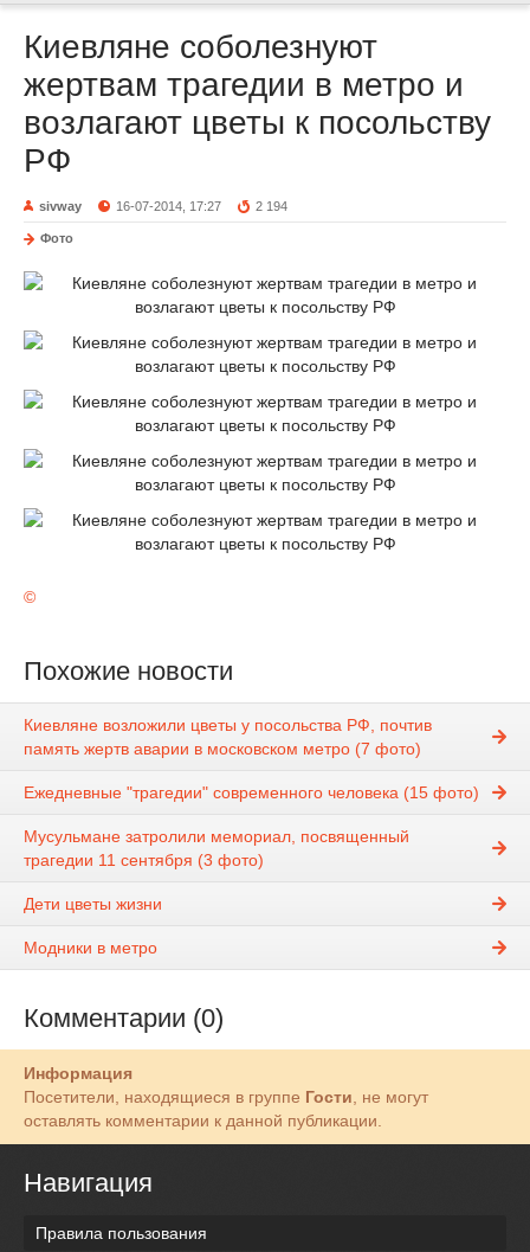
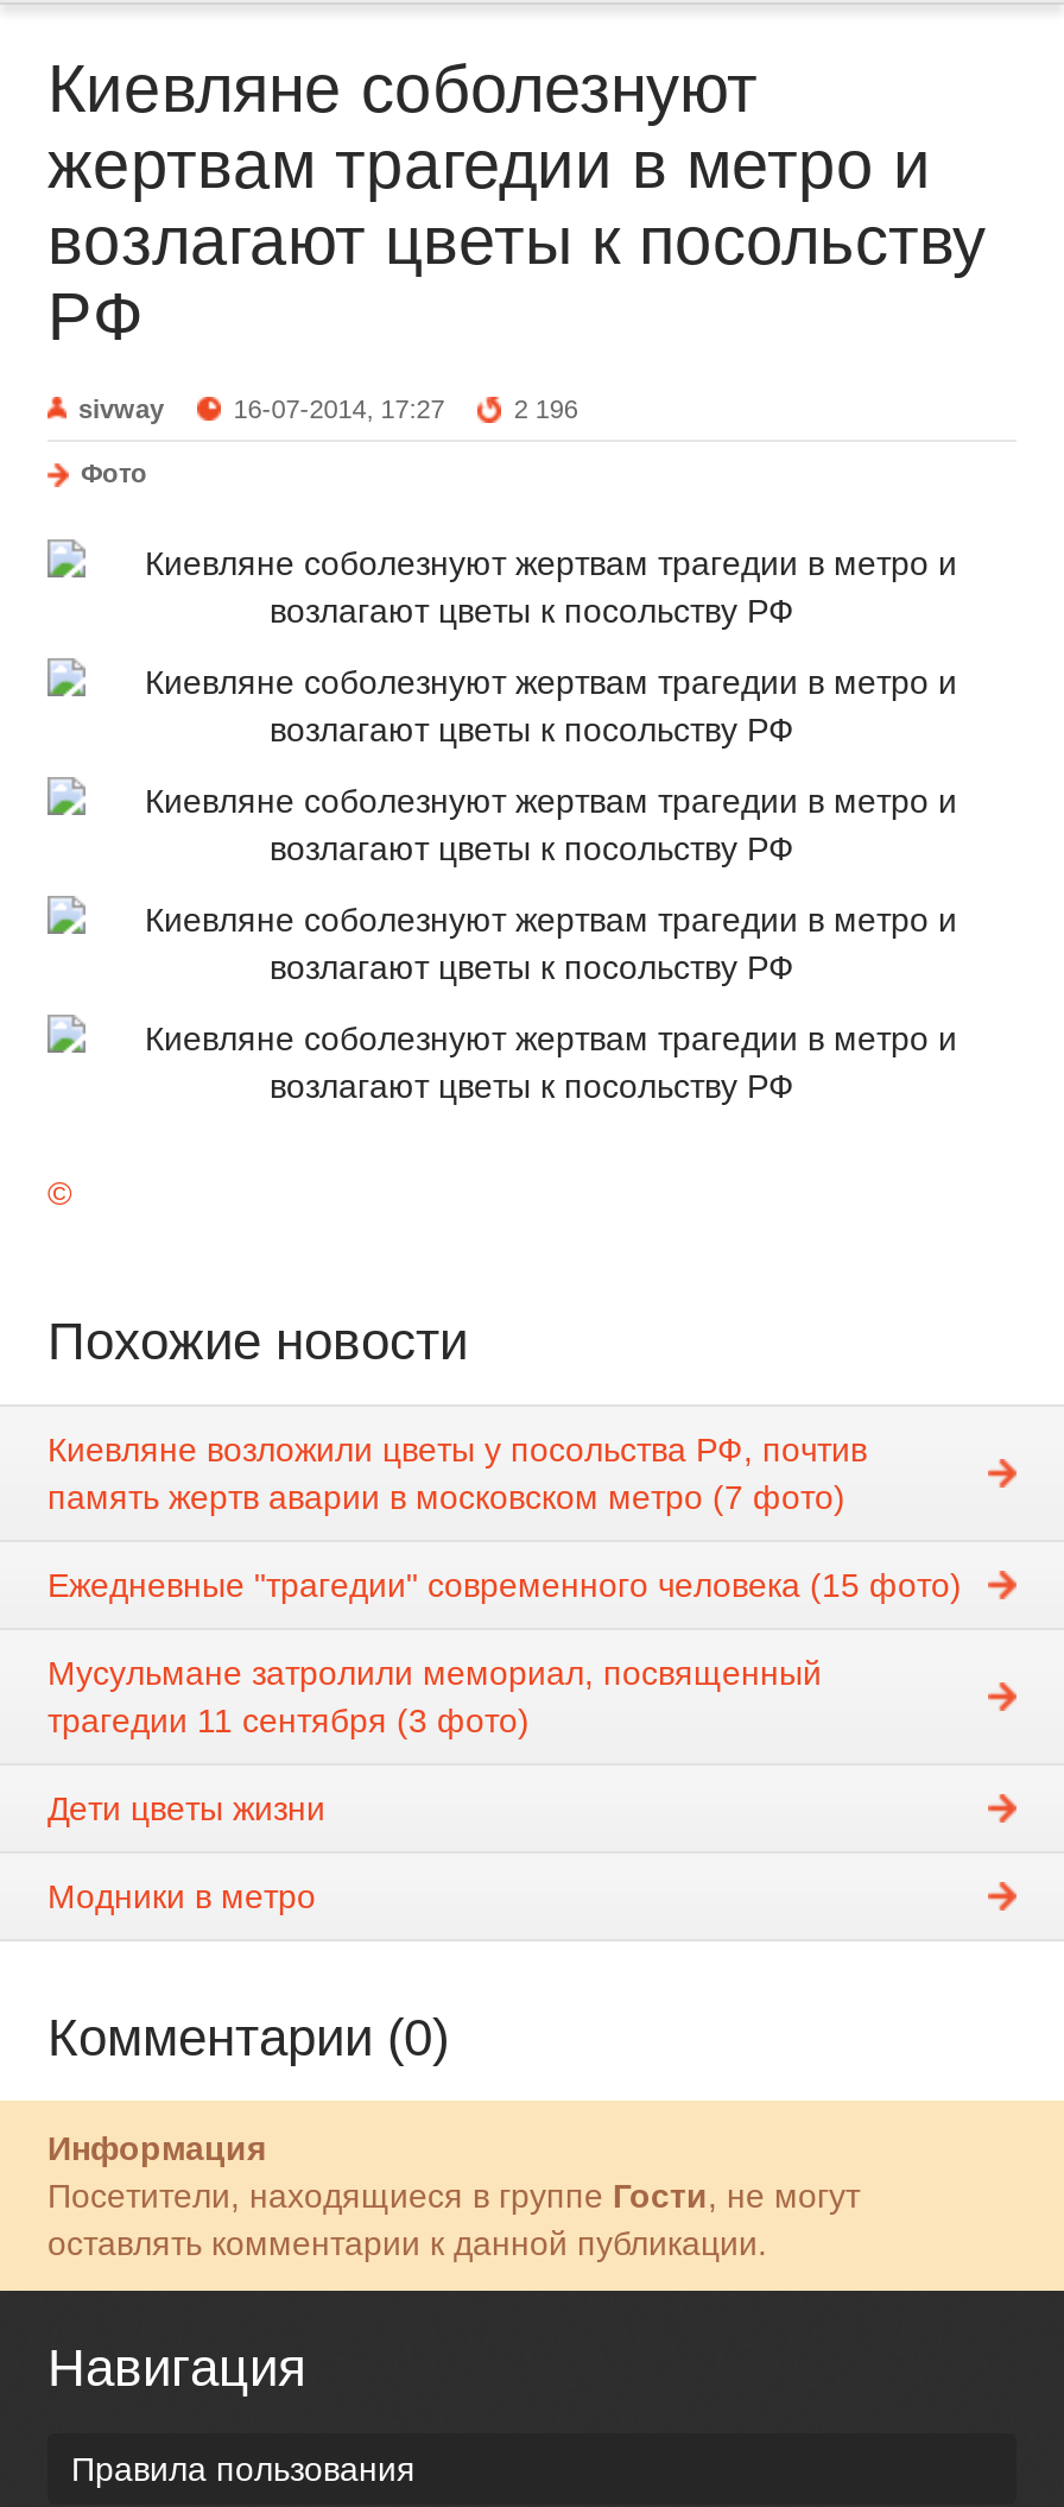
- 2 194
+ 2 196
